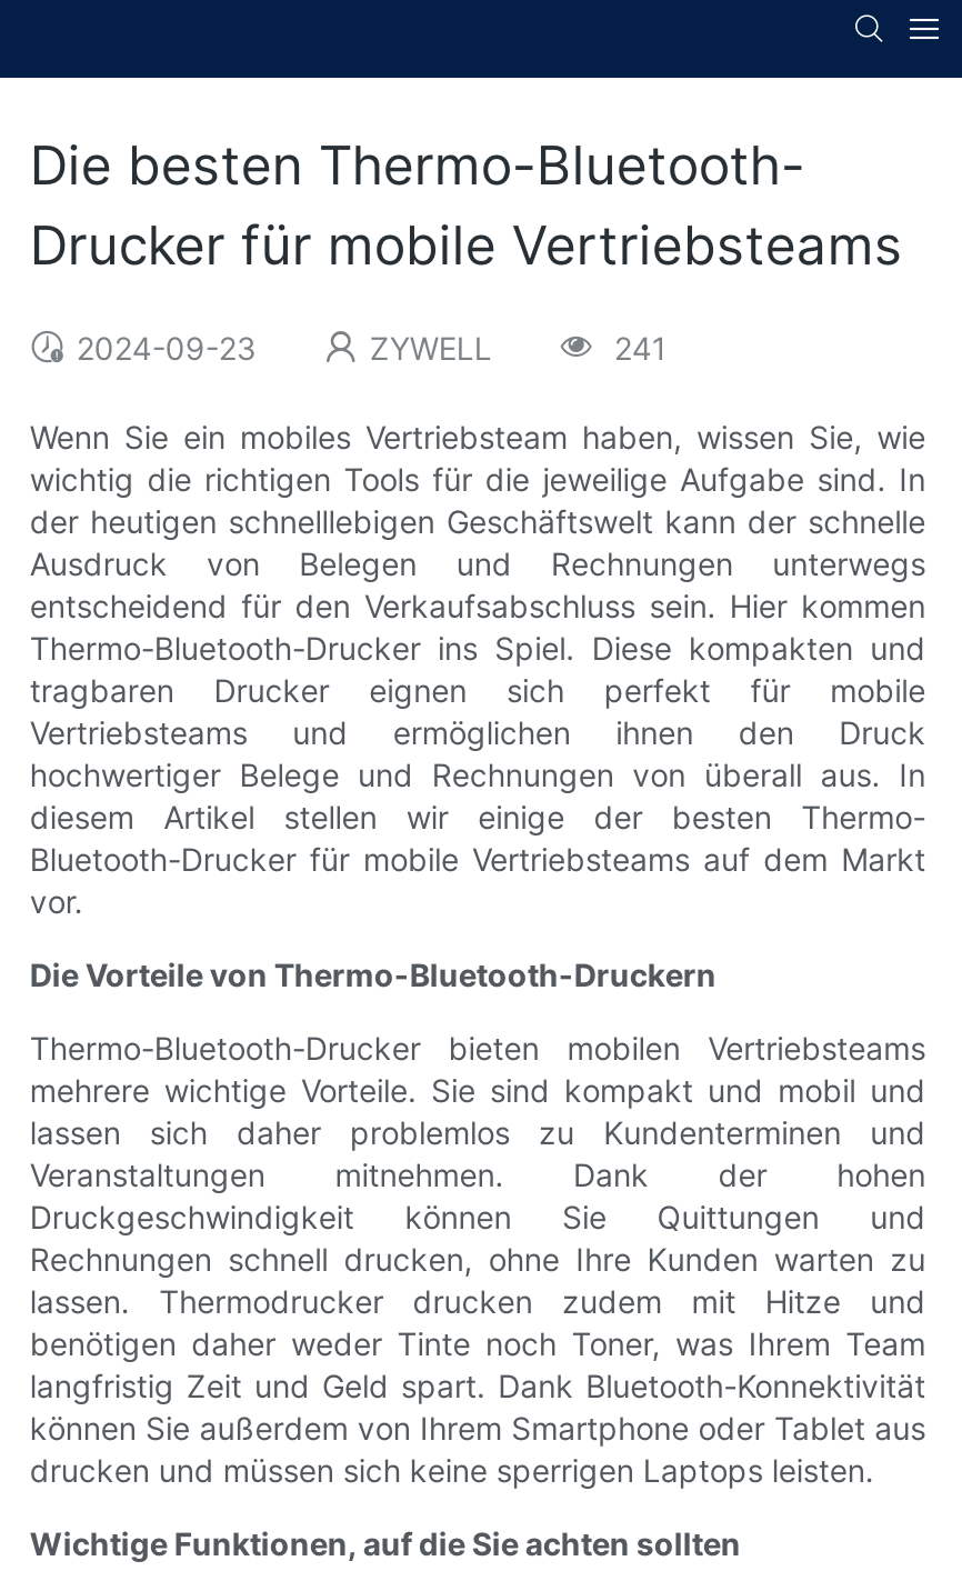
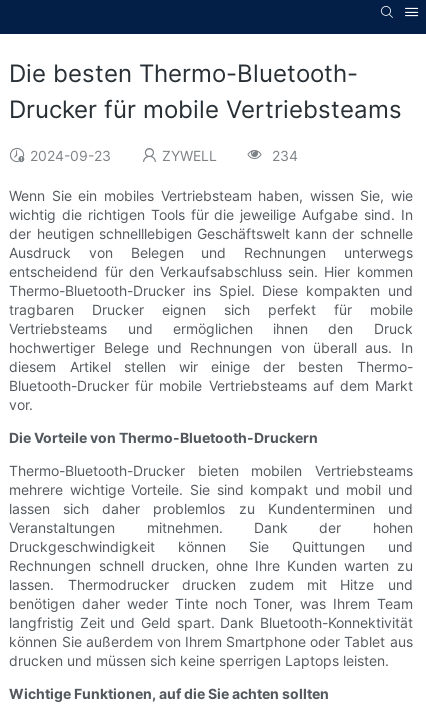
- 241
+ 234
